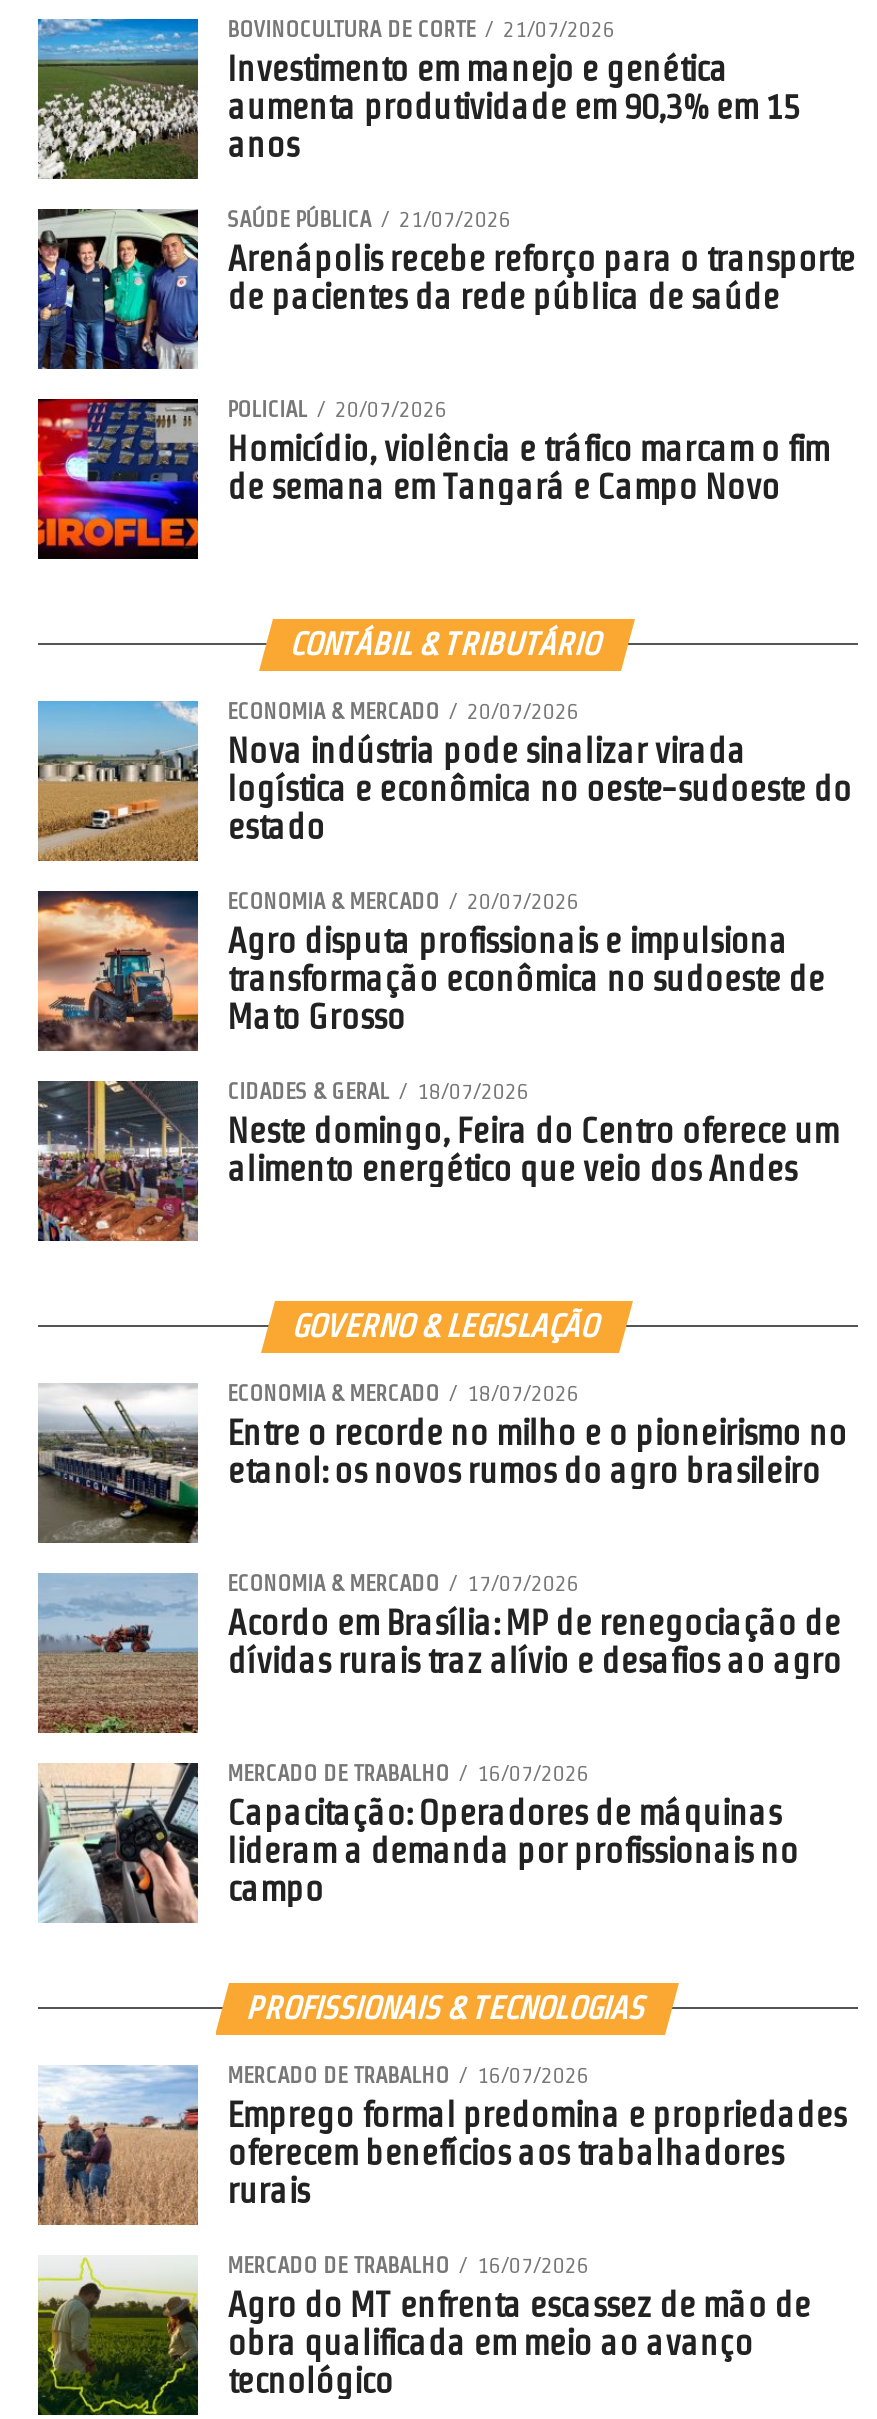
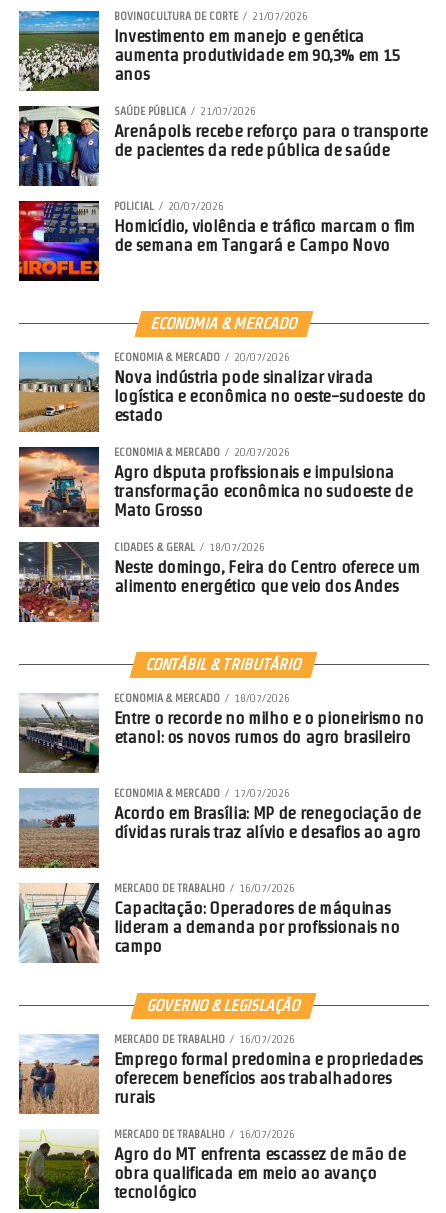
+ ECONOMIA & MERCADO

moved down: CONTÁBIL & TRIBUTÁRIO

moved down: GOVERNO & LEGISLAÇÃO

- PROFISSIONAIS & TECNOLOGIAS
